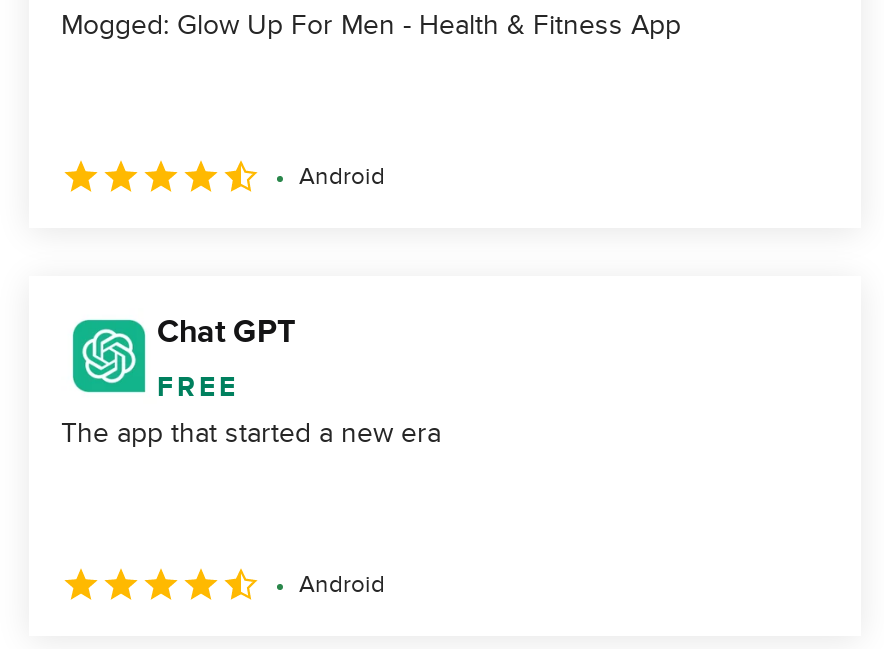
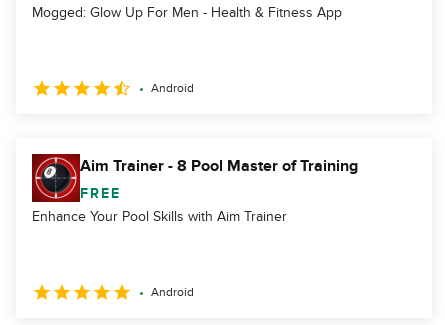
- [image]
- Chat GPT
+ [image]
+ Aim Trainer - 8 Pool Master of Training

- The app that started a new era
+ Enhance Your Pool Skills with Aim Trainer
